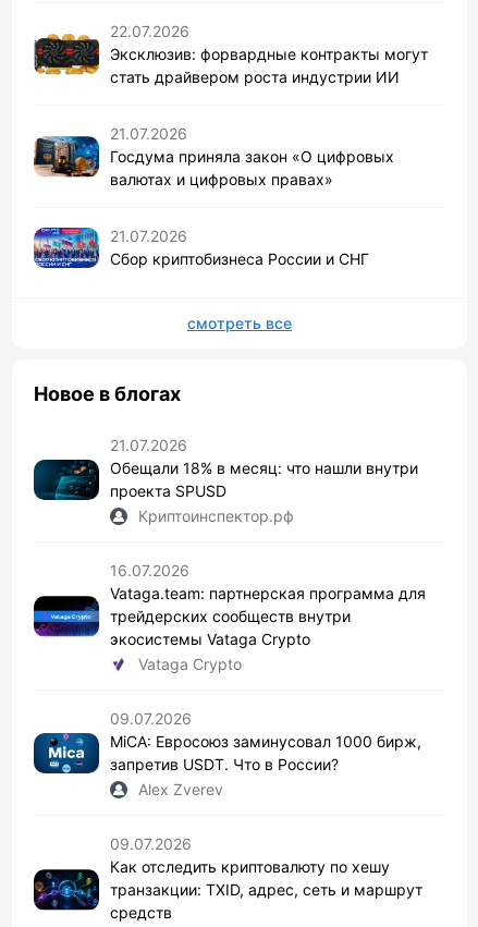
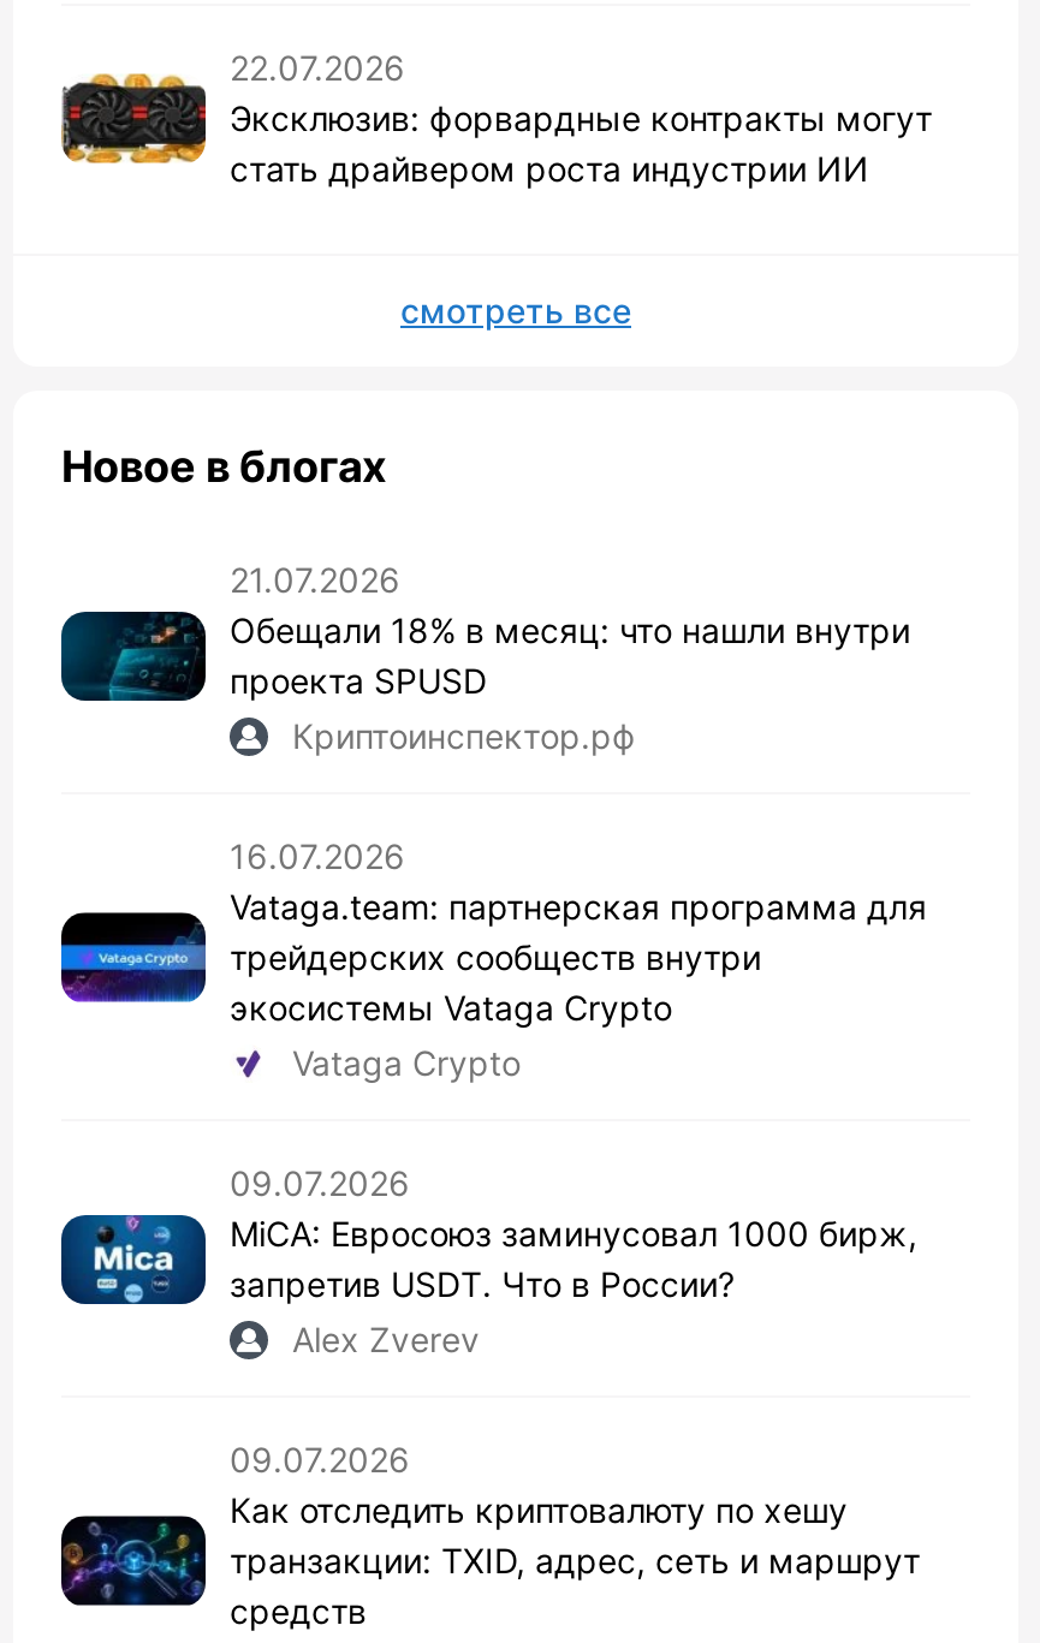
- [image]
- 21.07.2026
- Госдума приняла закон «О цифровых
- валютах и цифровых правах»
- 21.07.2026
- Сбор криптобизнеса России и СНГ

- [image]
